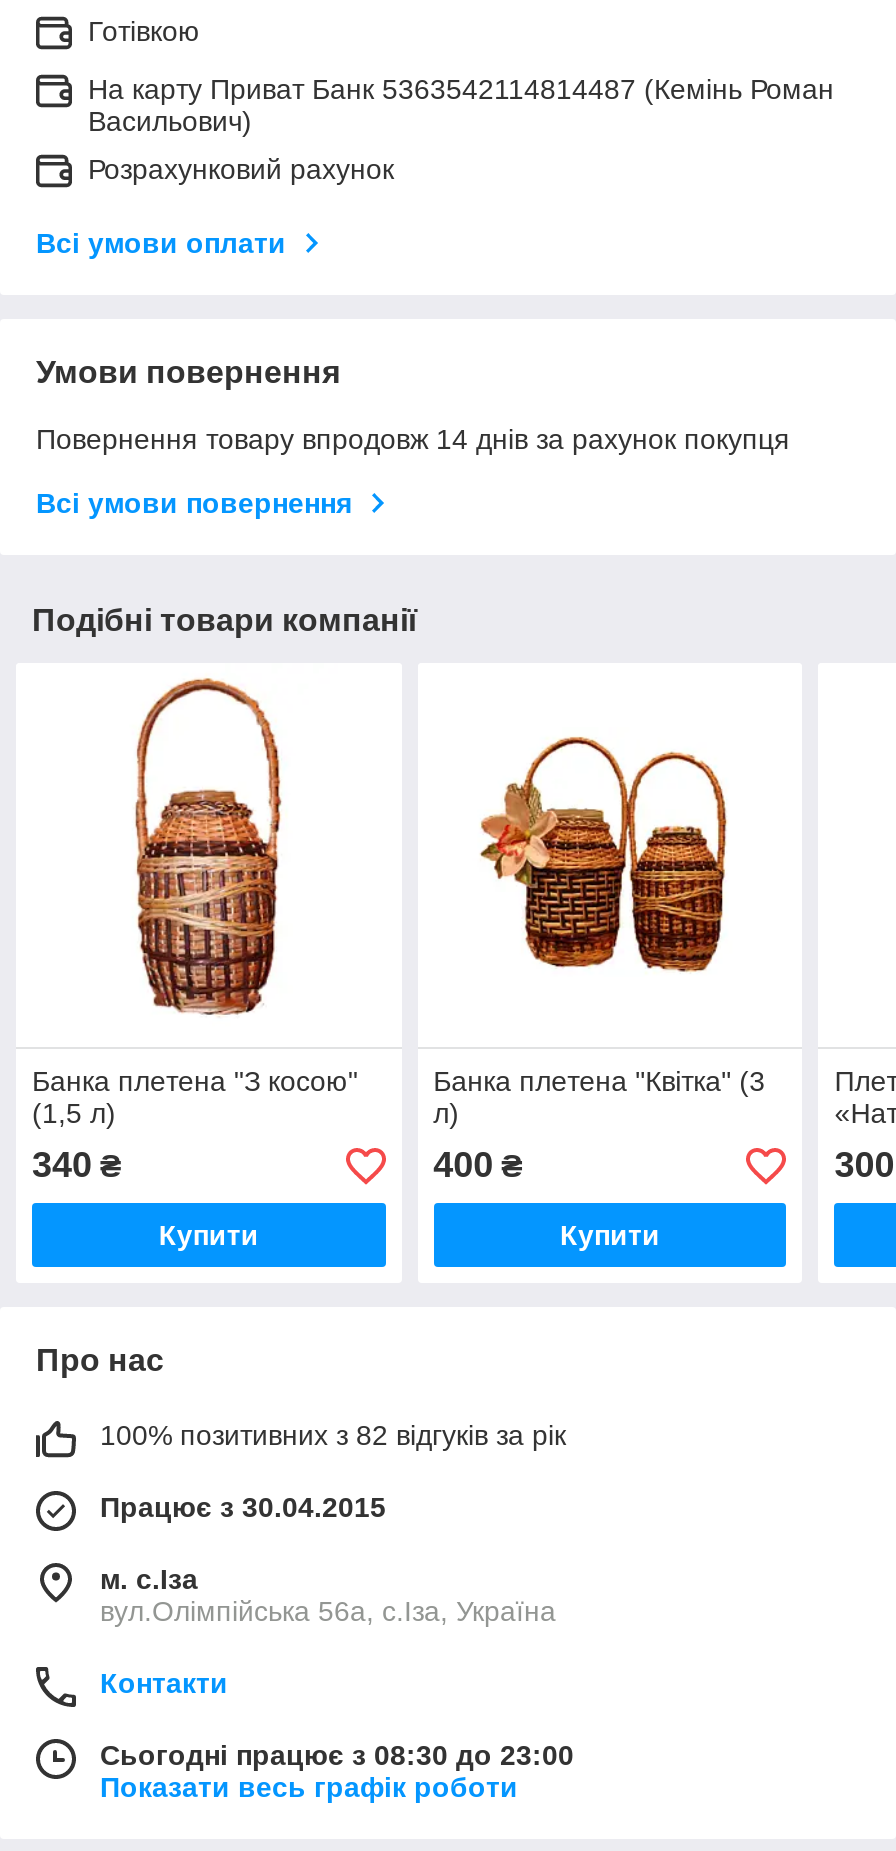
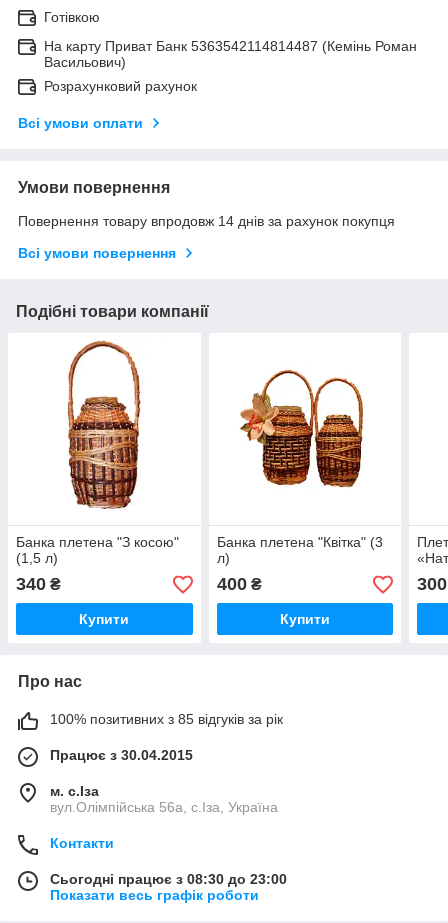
- 100% позитивних з 82 відгуків за рік
+ 100% позитивних з 85 відгуків за рік
